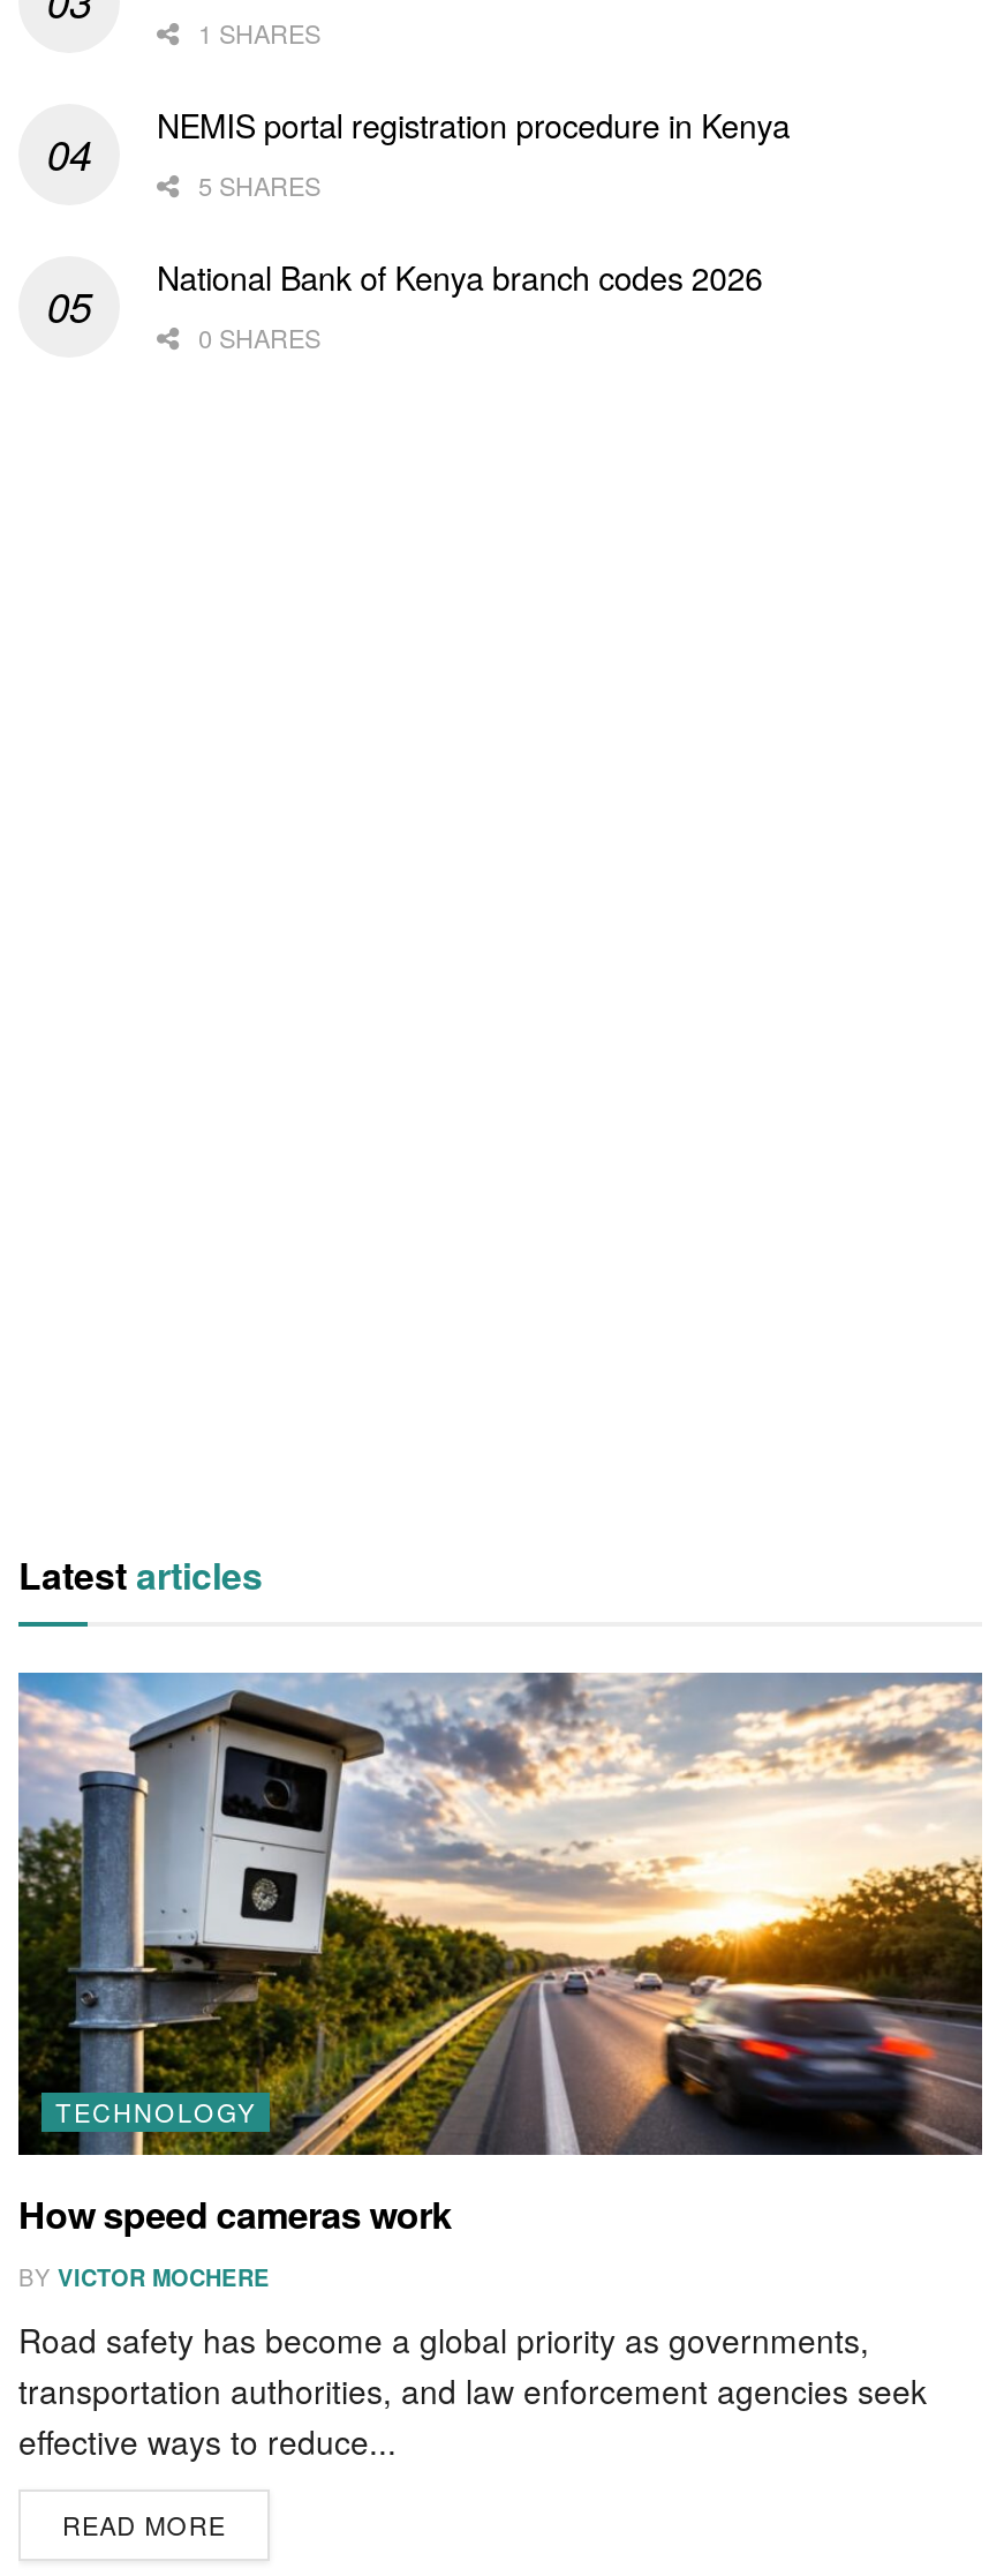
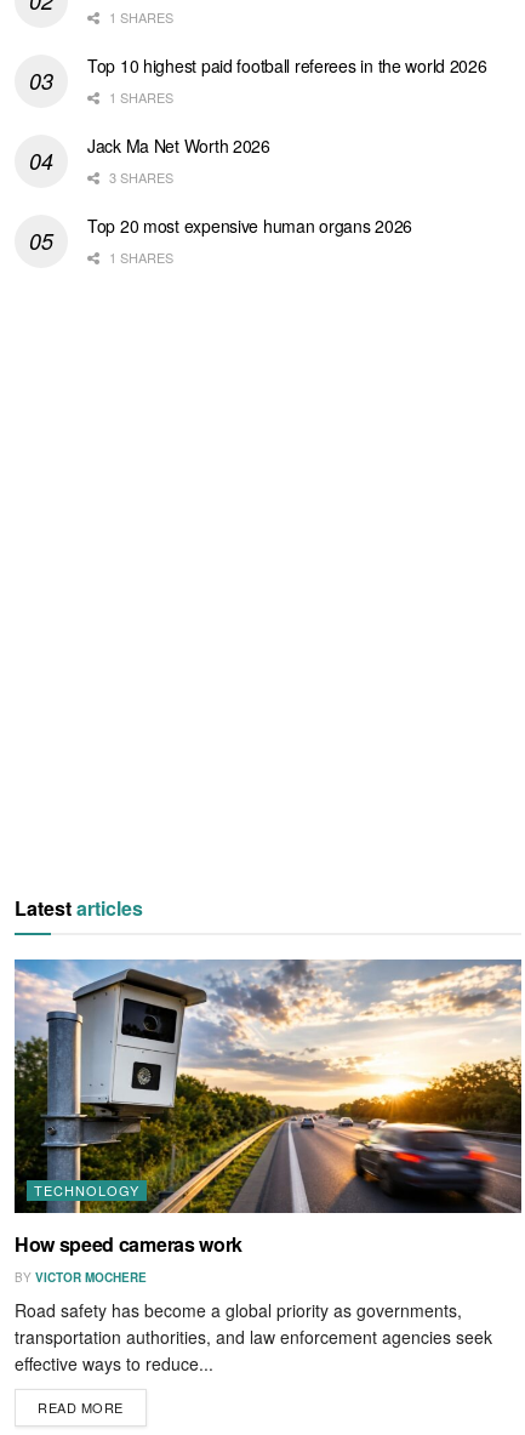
- NEMIS portal registration procedure in Kenya
- 5 SHARES
- National Bank of Kenya branch codes 2026
- 0 SHARES
+ Top 10 highest paid football referees in the world 2026
+ 1 SHARES
+ Jack Ma Net Worth 2026
+ 3 SHARES
+ Top 20 most expensive human organs 2026
+ 1 SHARES
